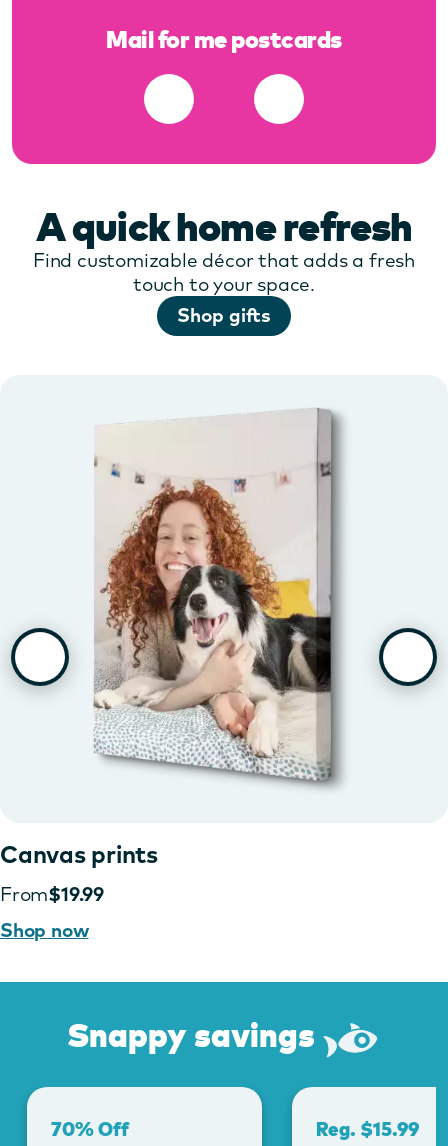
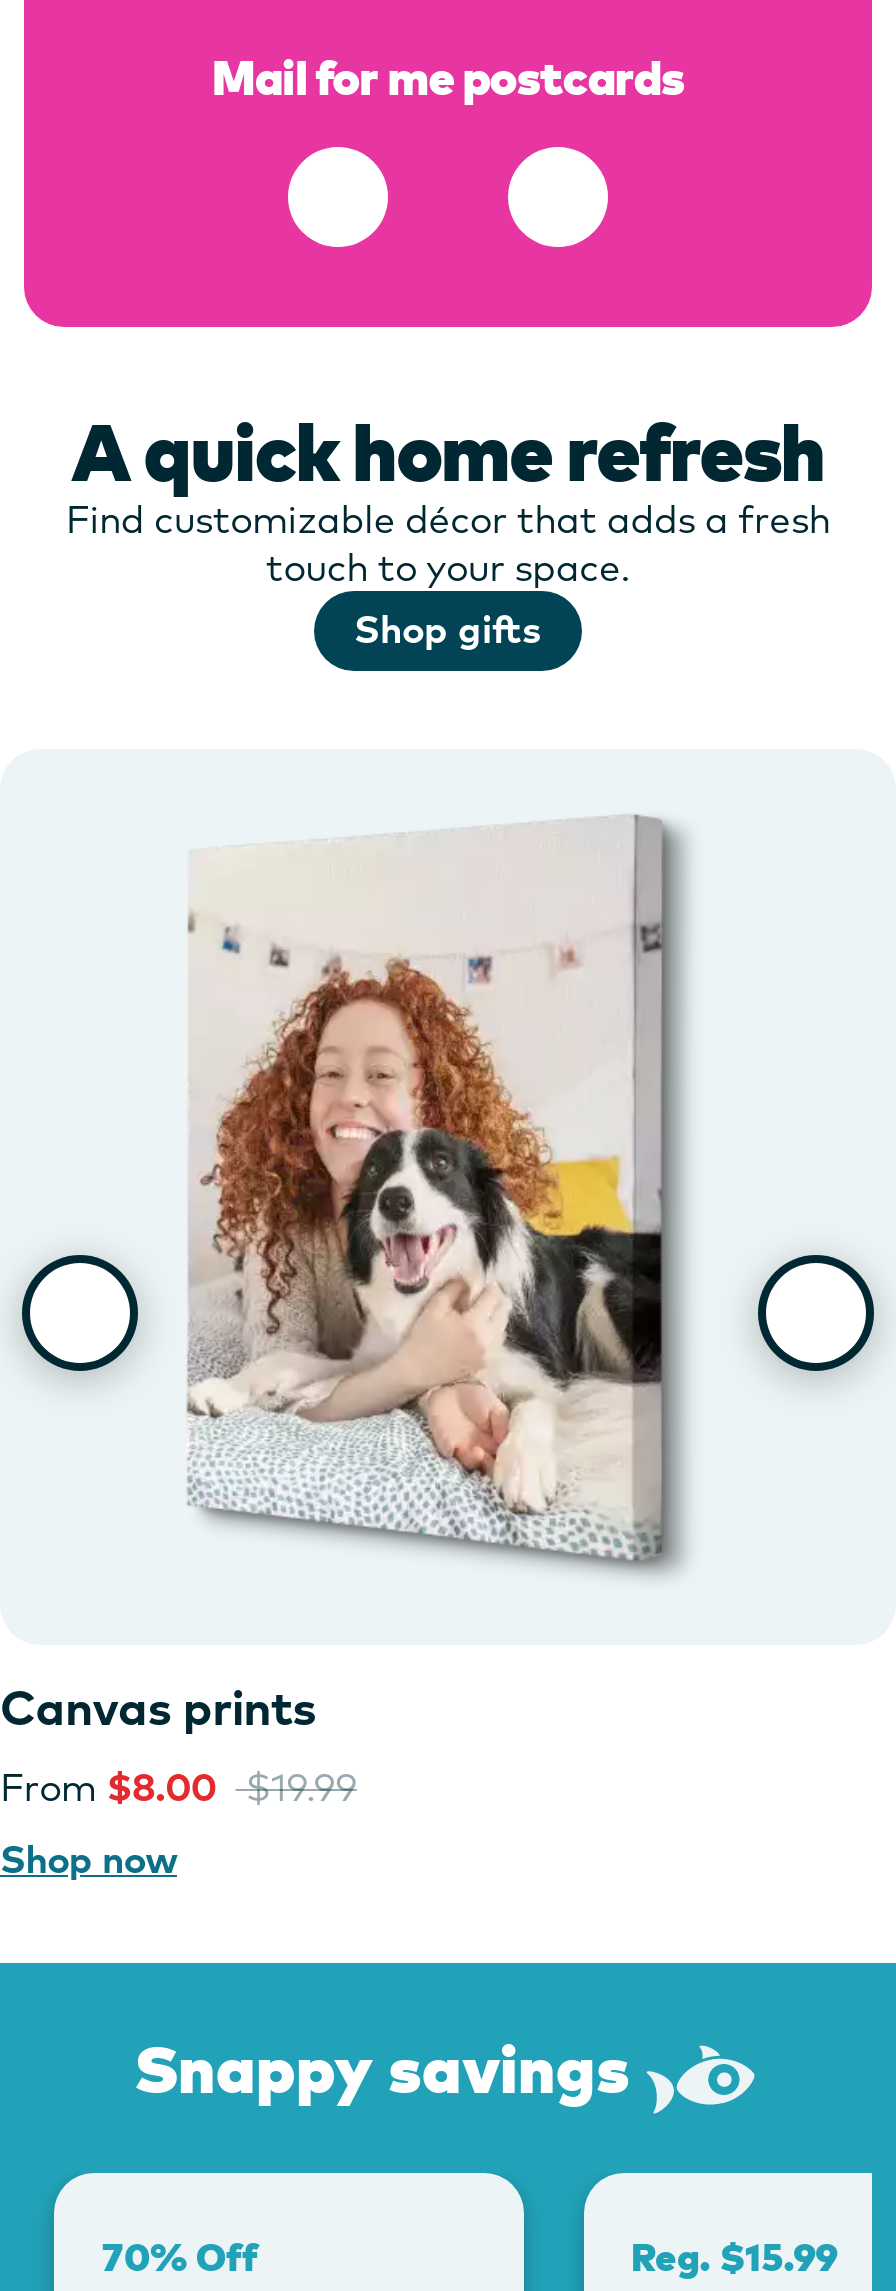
- From$19.99
+ From $8.00 $19.99
